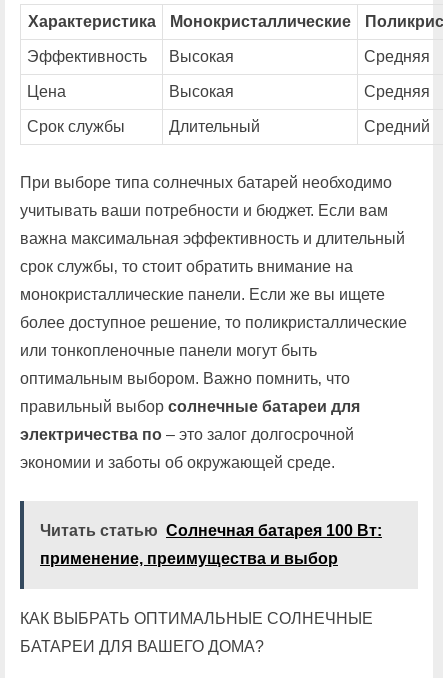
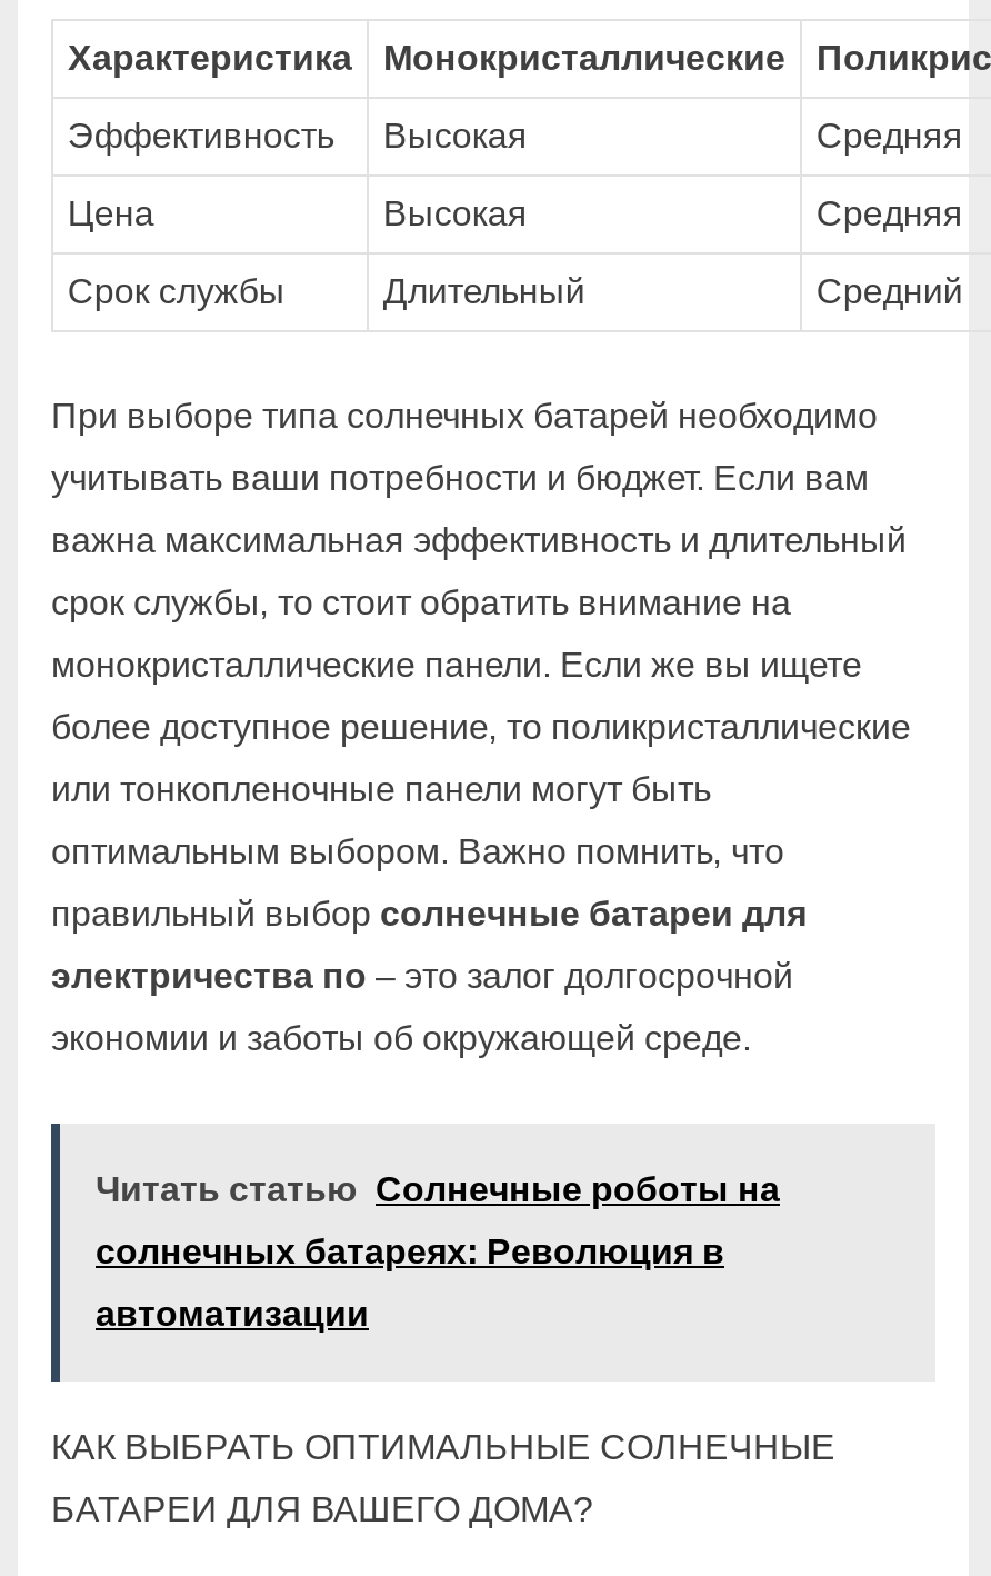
- Читать статью Солнечная батарея 100 Вт:
- применение, преимущества и выбор
+ Читать статью Солнечные роботы на
+ солнечных батареях: Революция в
+ автоматизации
